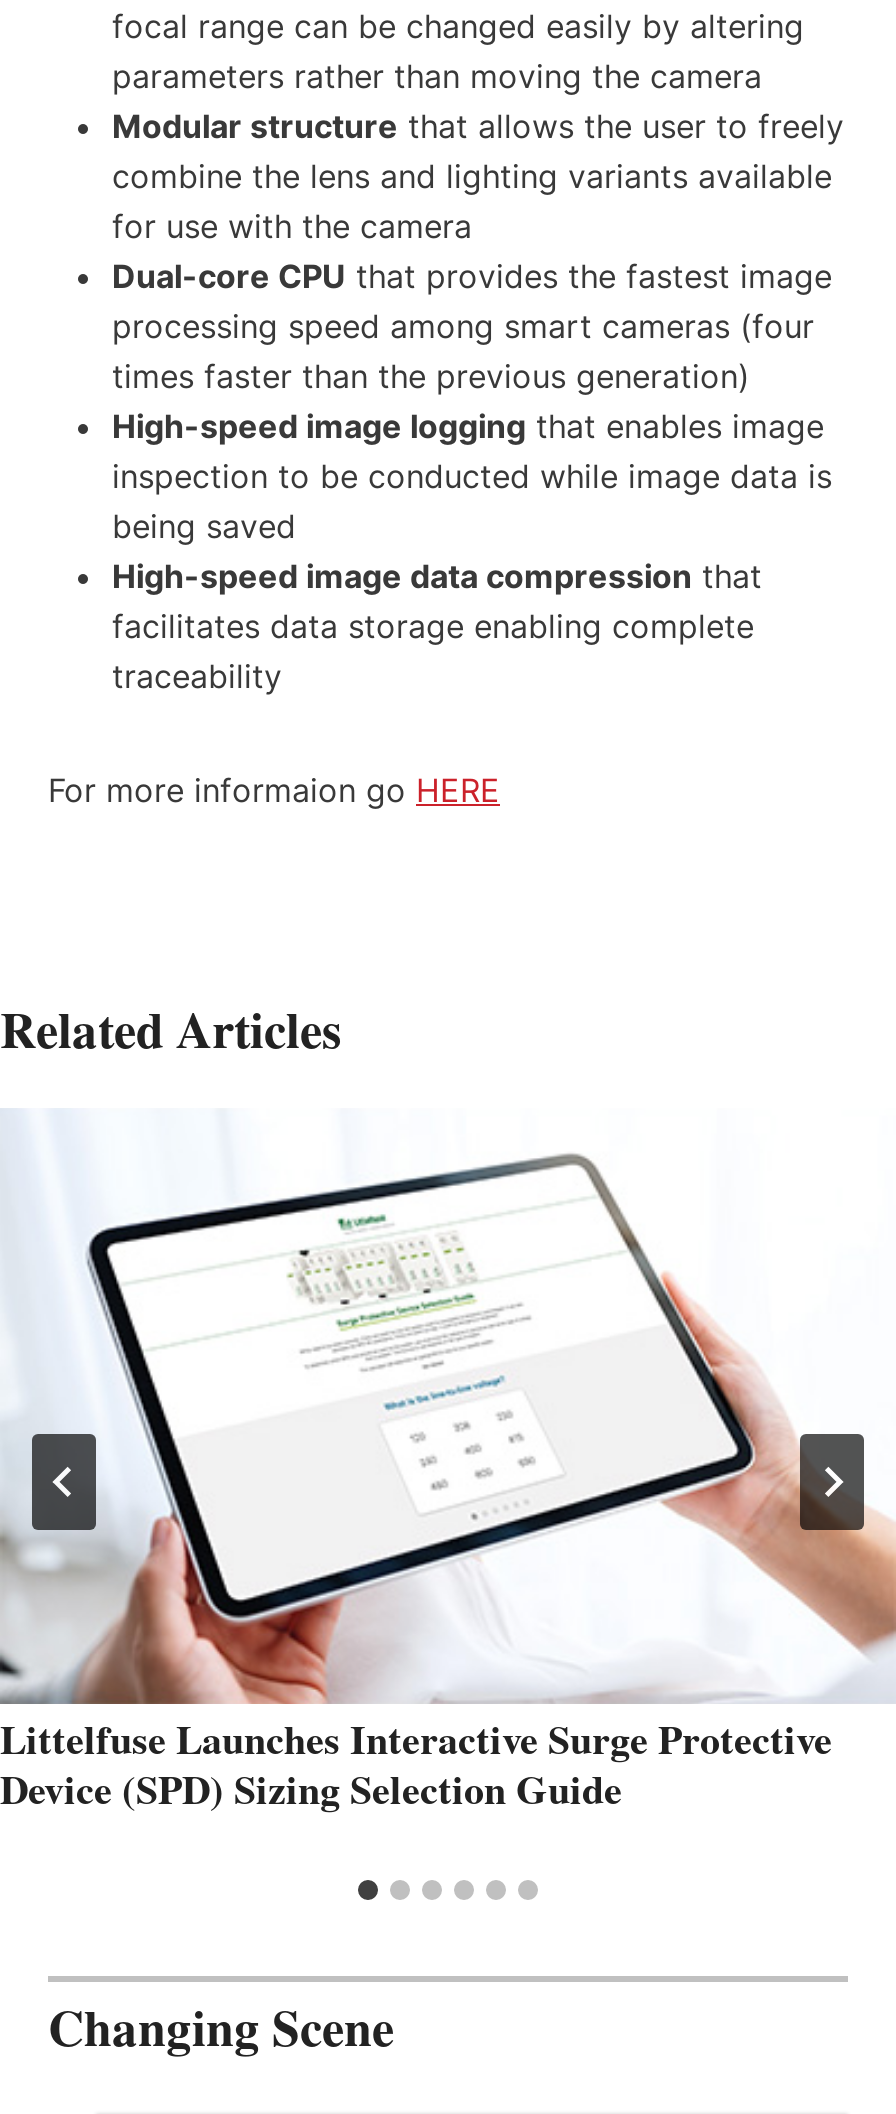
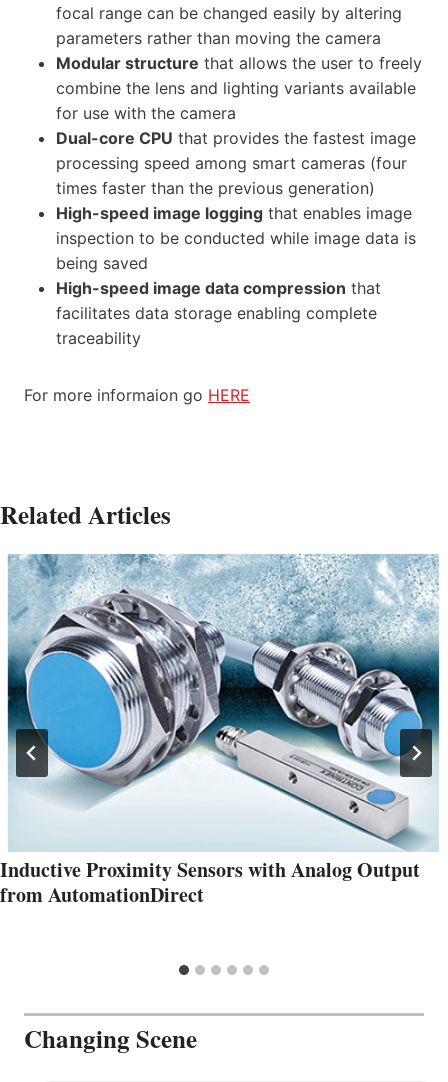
- [image]
- Littelfuse Launches Interactive Surge Protective
- Device (SPD) Sizing Selection Guide
+ [image]
+ Inductive Proximity Sensors with Analog Output
+ from AutomationDirect
